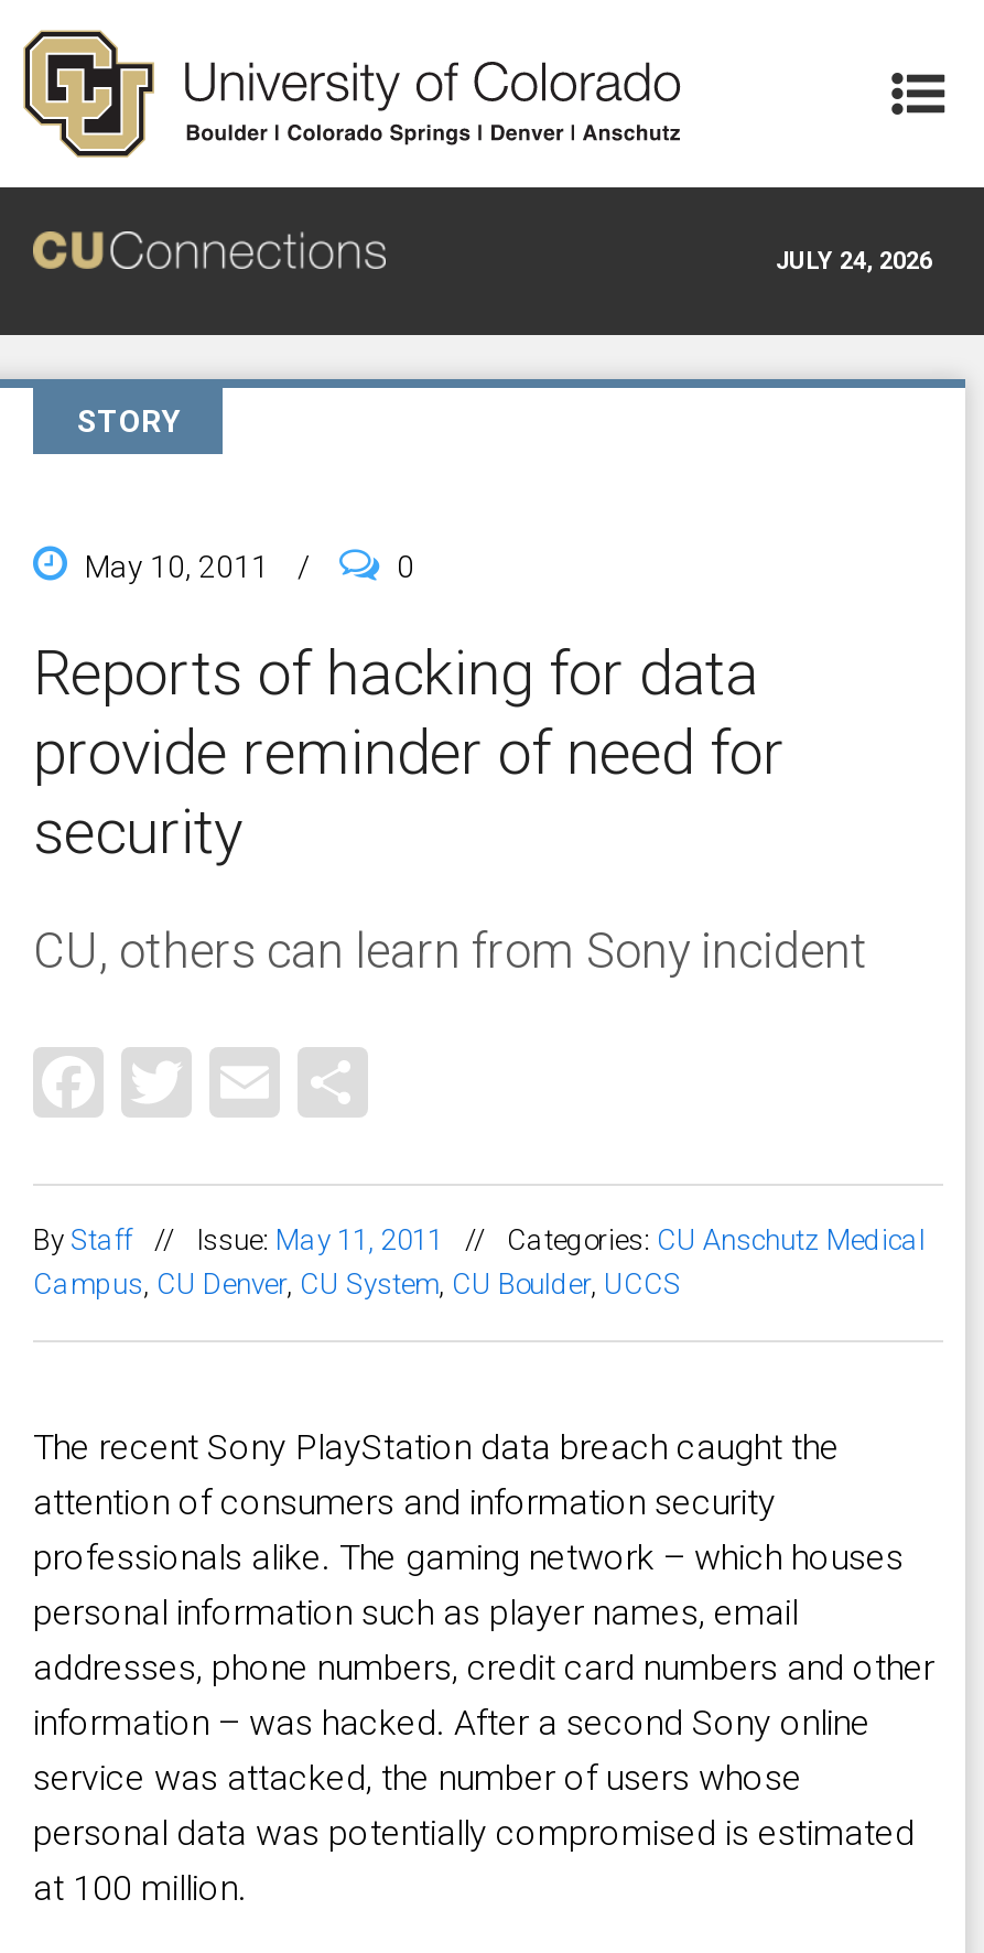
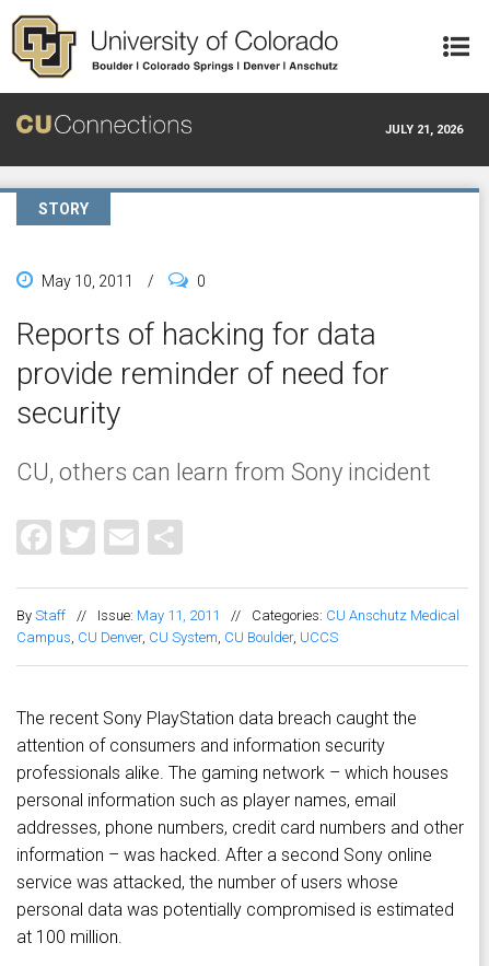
- JULY 24, 2026
+ JULY 21, 2026
